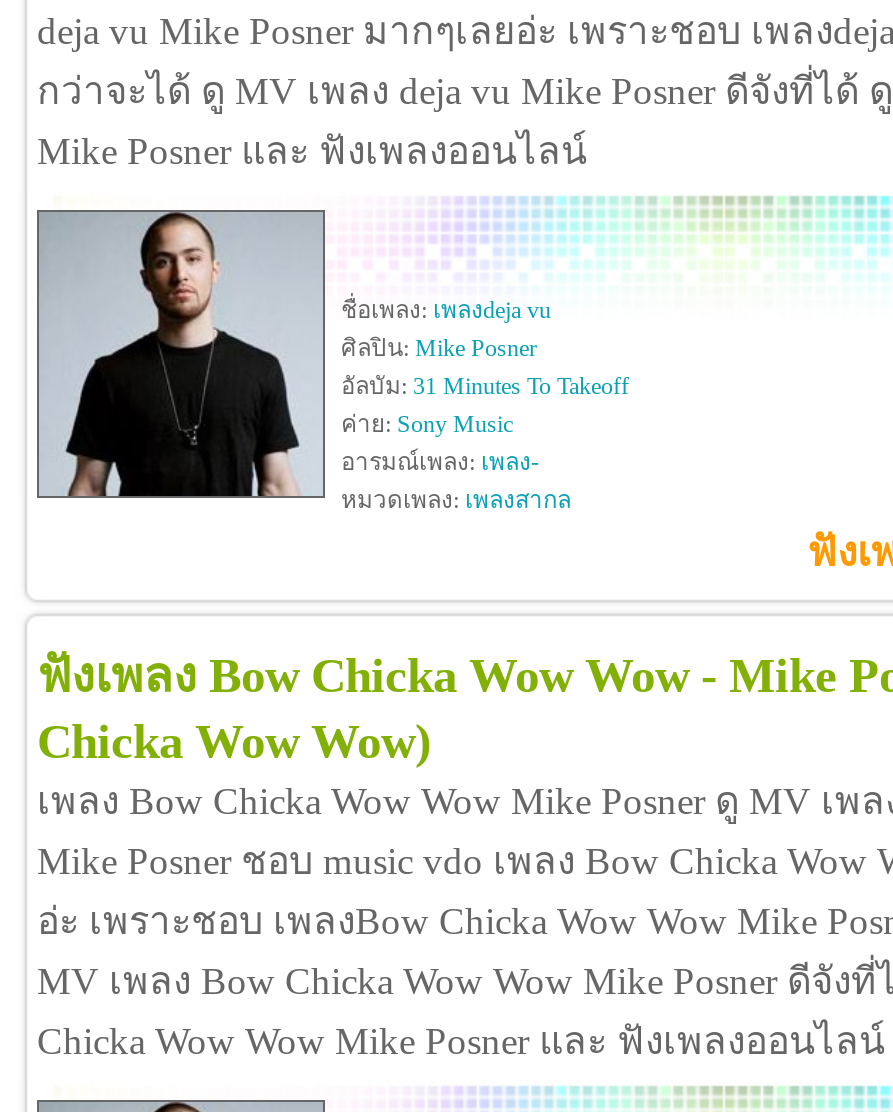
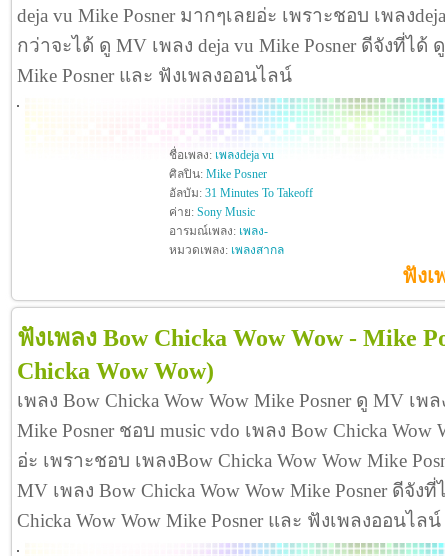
- [image]
